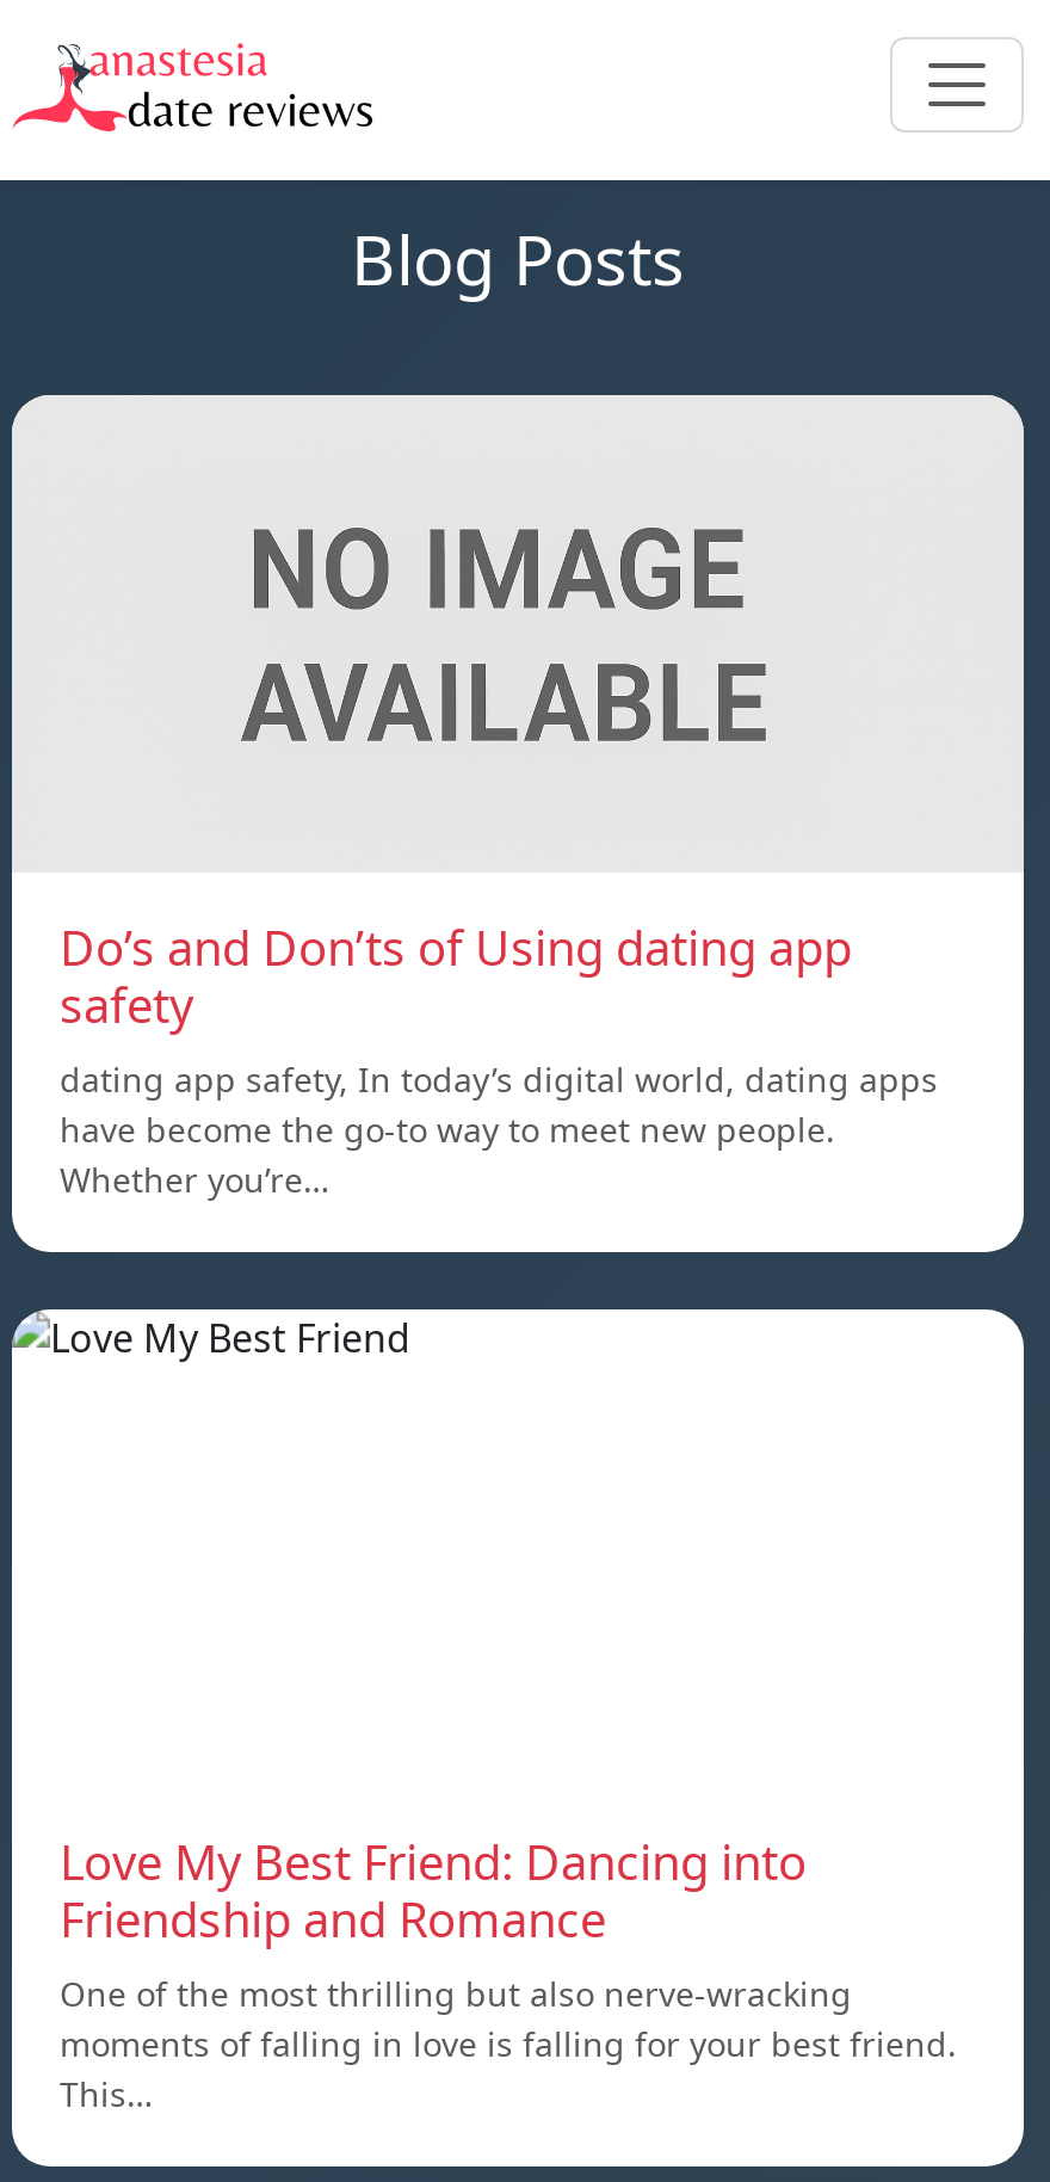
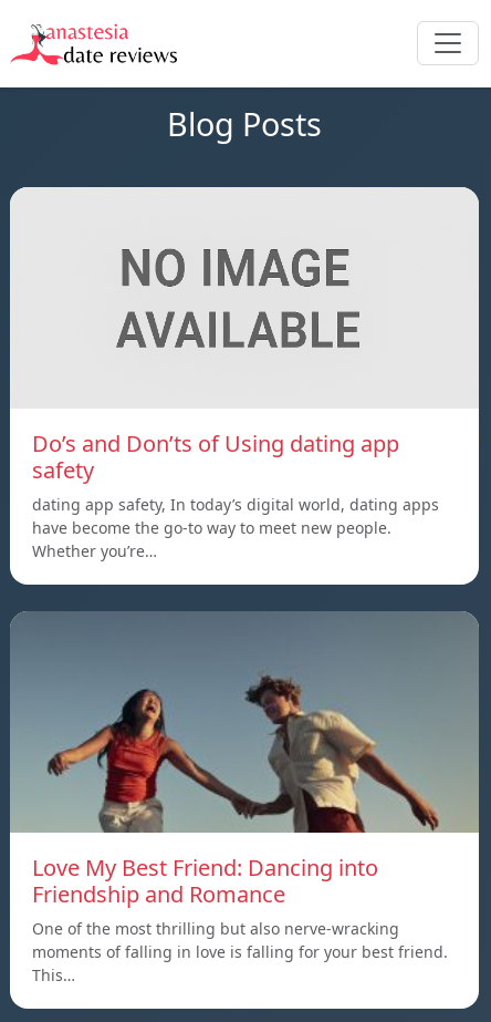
+ [image]
